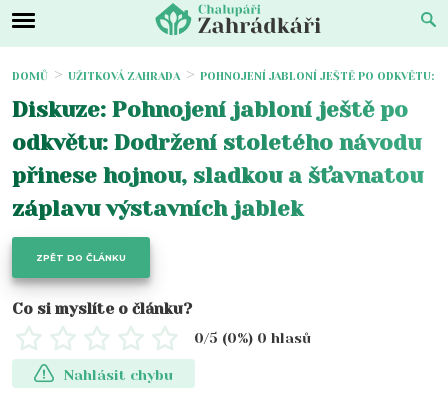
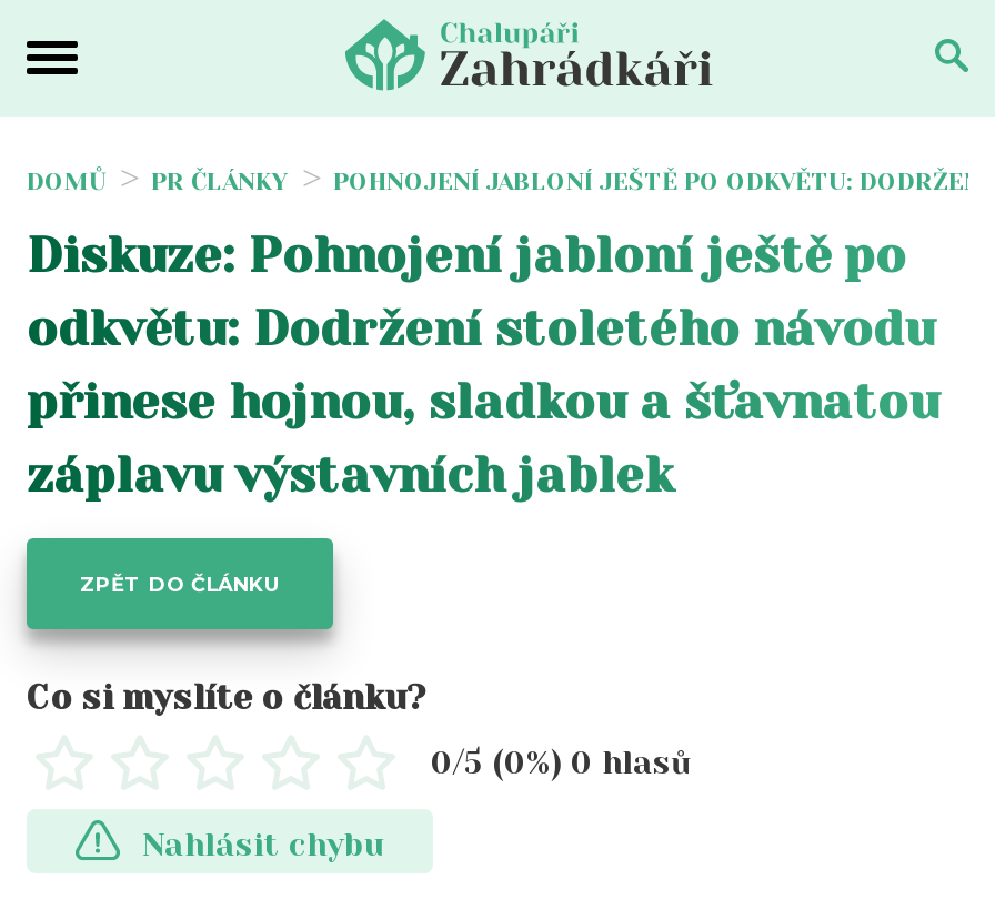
- UŽITKOVÁ ZAHRADA
+ PR ČLÁNKY
